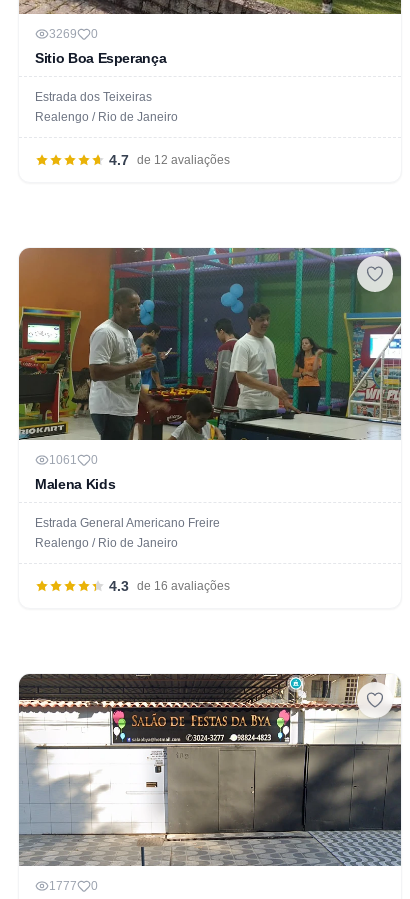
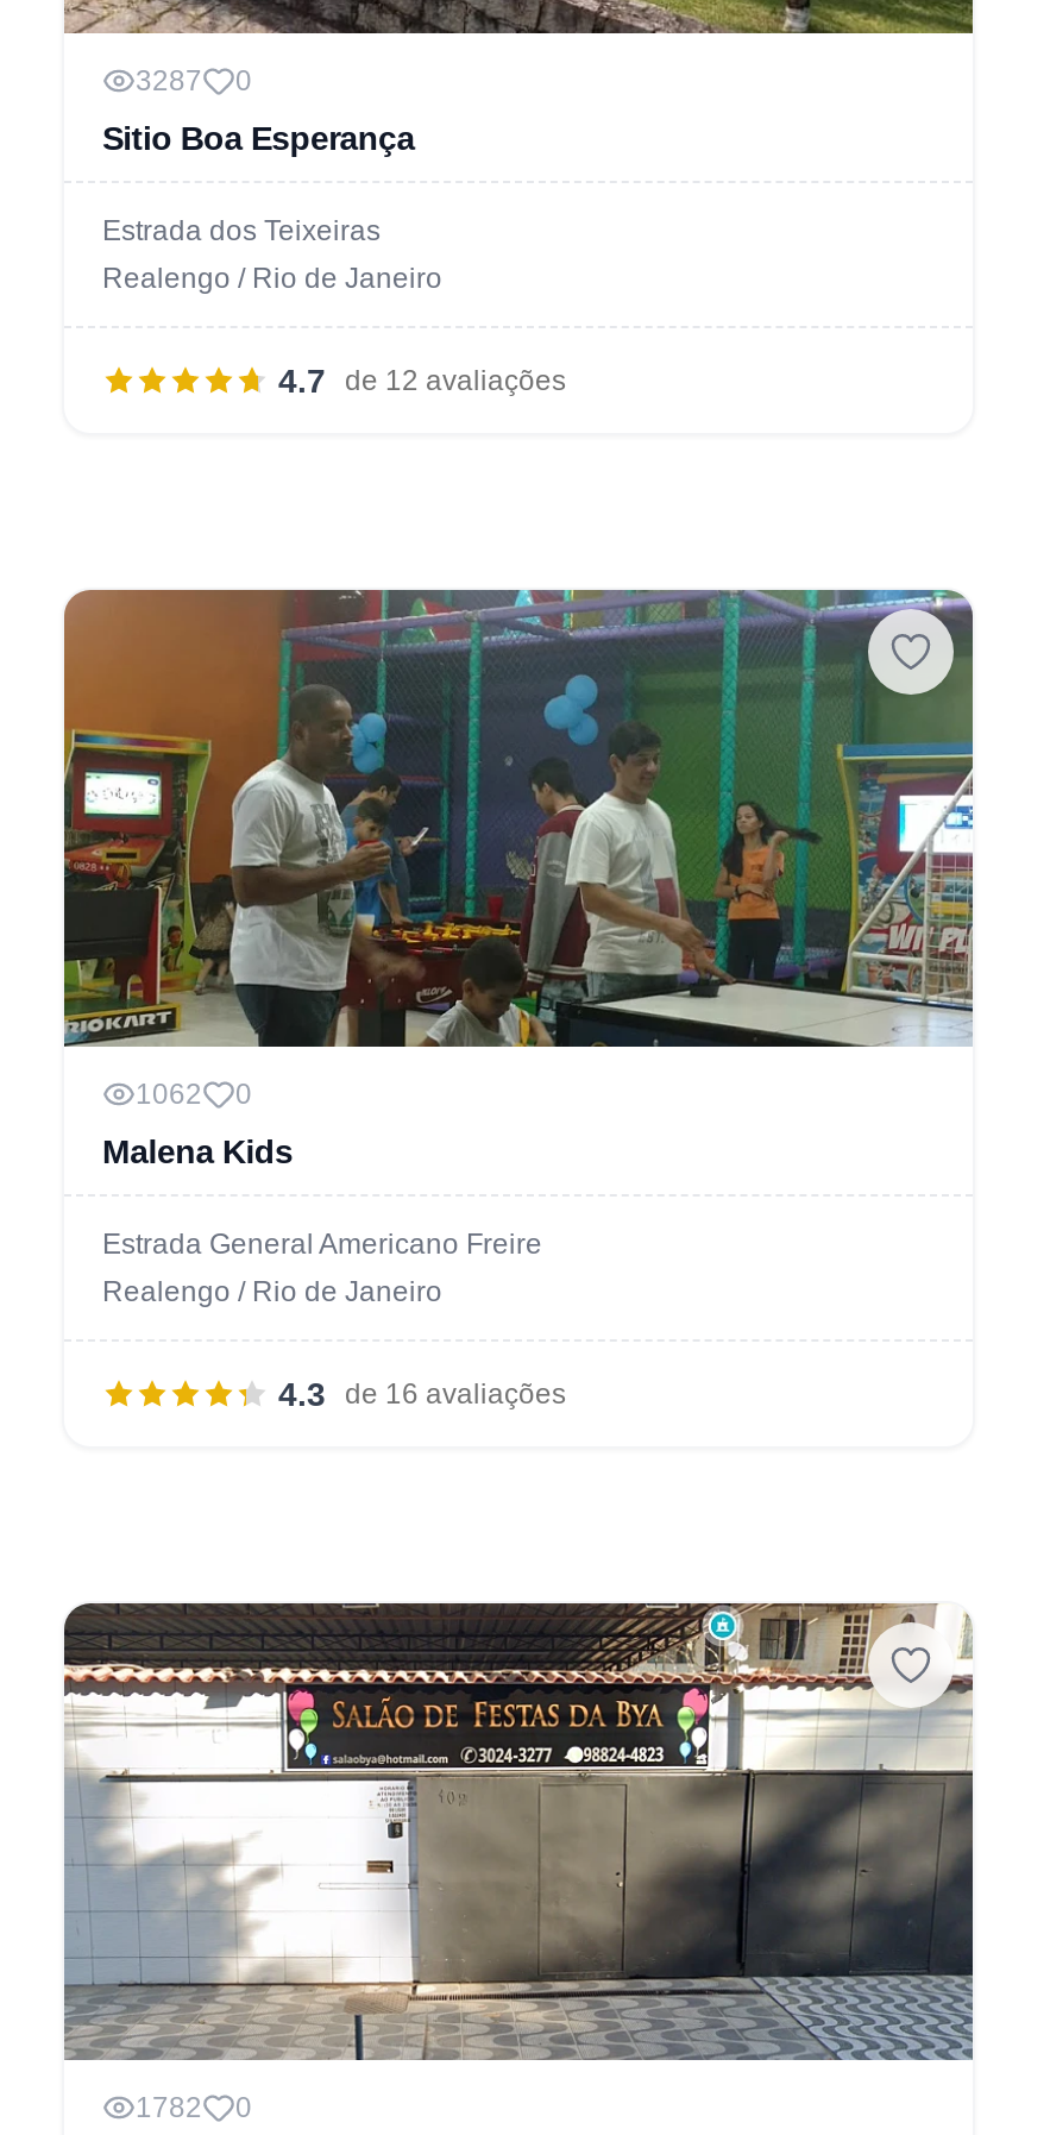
- 3269 0
+ 3287 0

- 1061 0
+ 1062 0

- 1777 0
+ 1782 0
